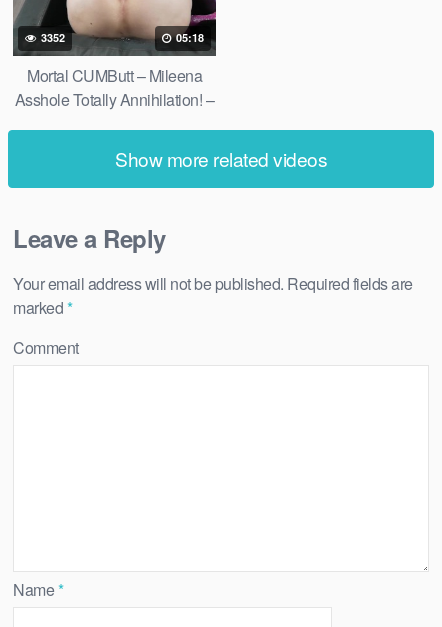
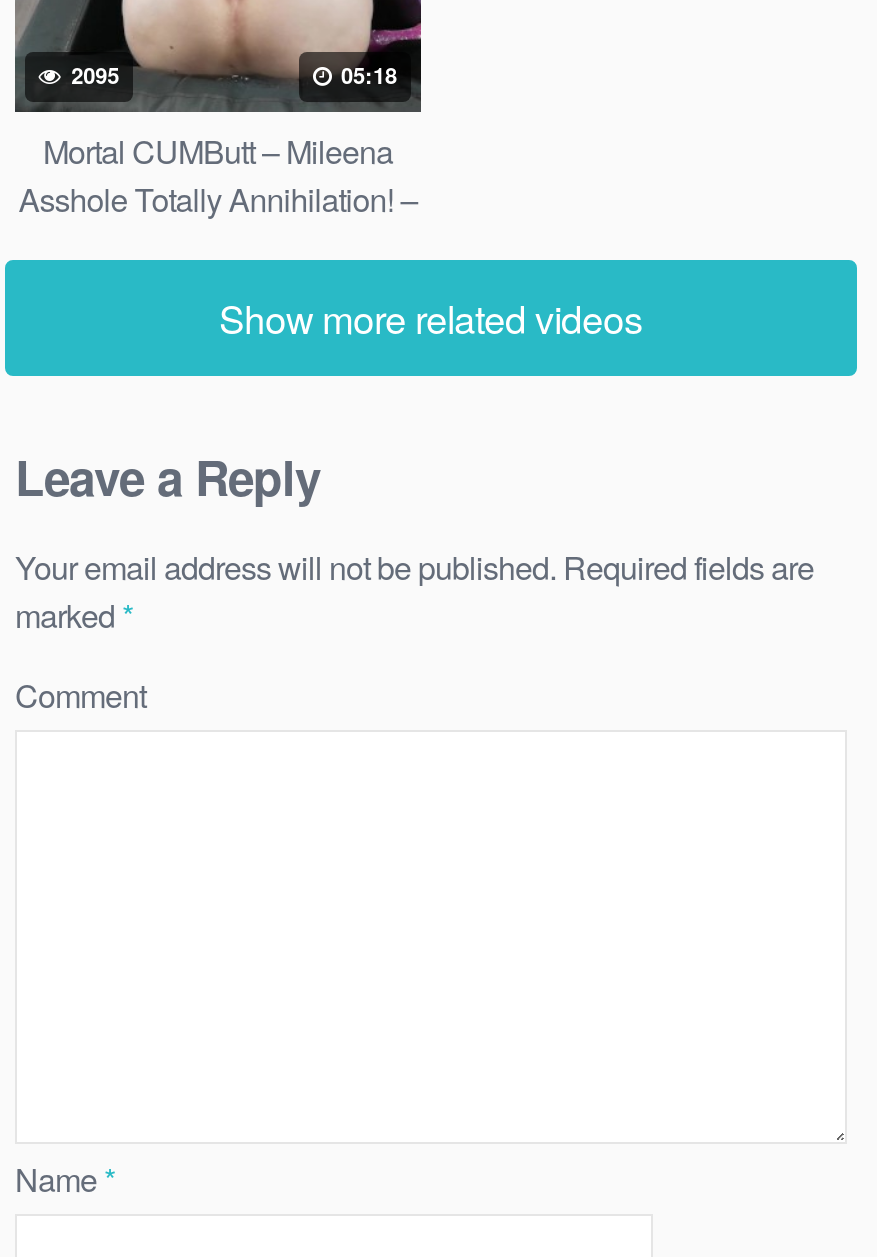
- 3352
+ 2095
